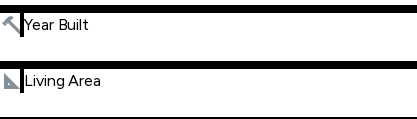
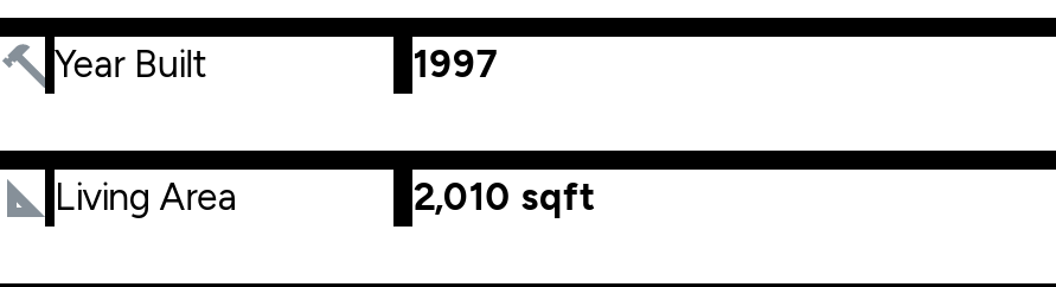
+ 1997

+ 2,010 sqft
